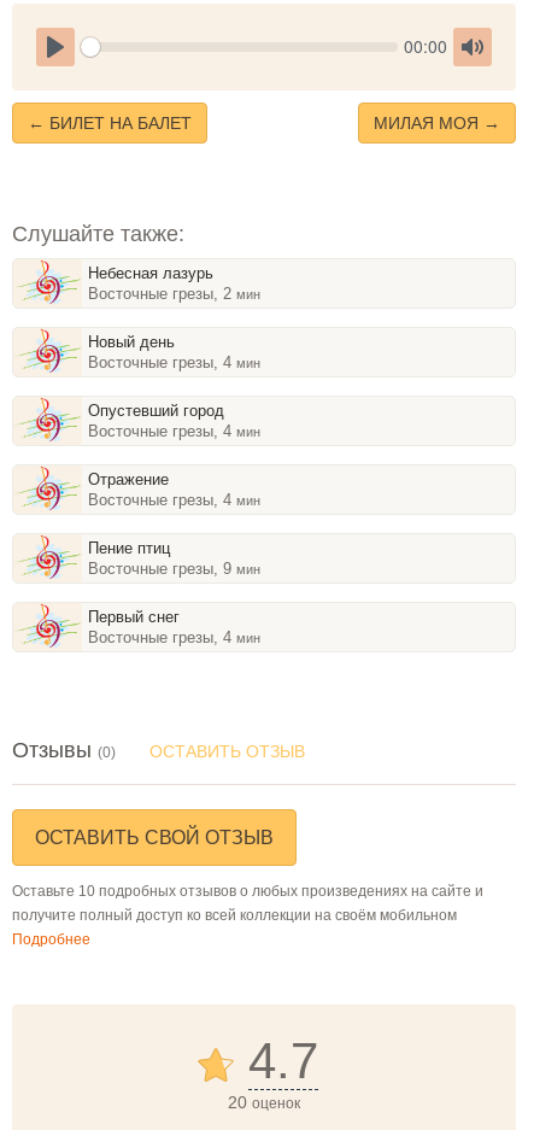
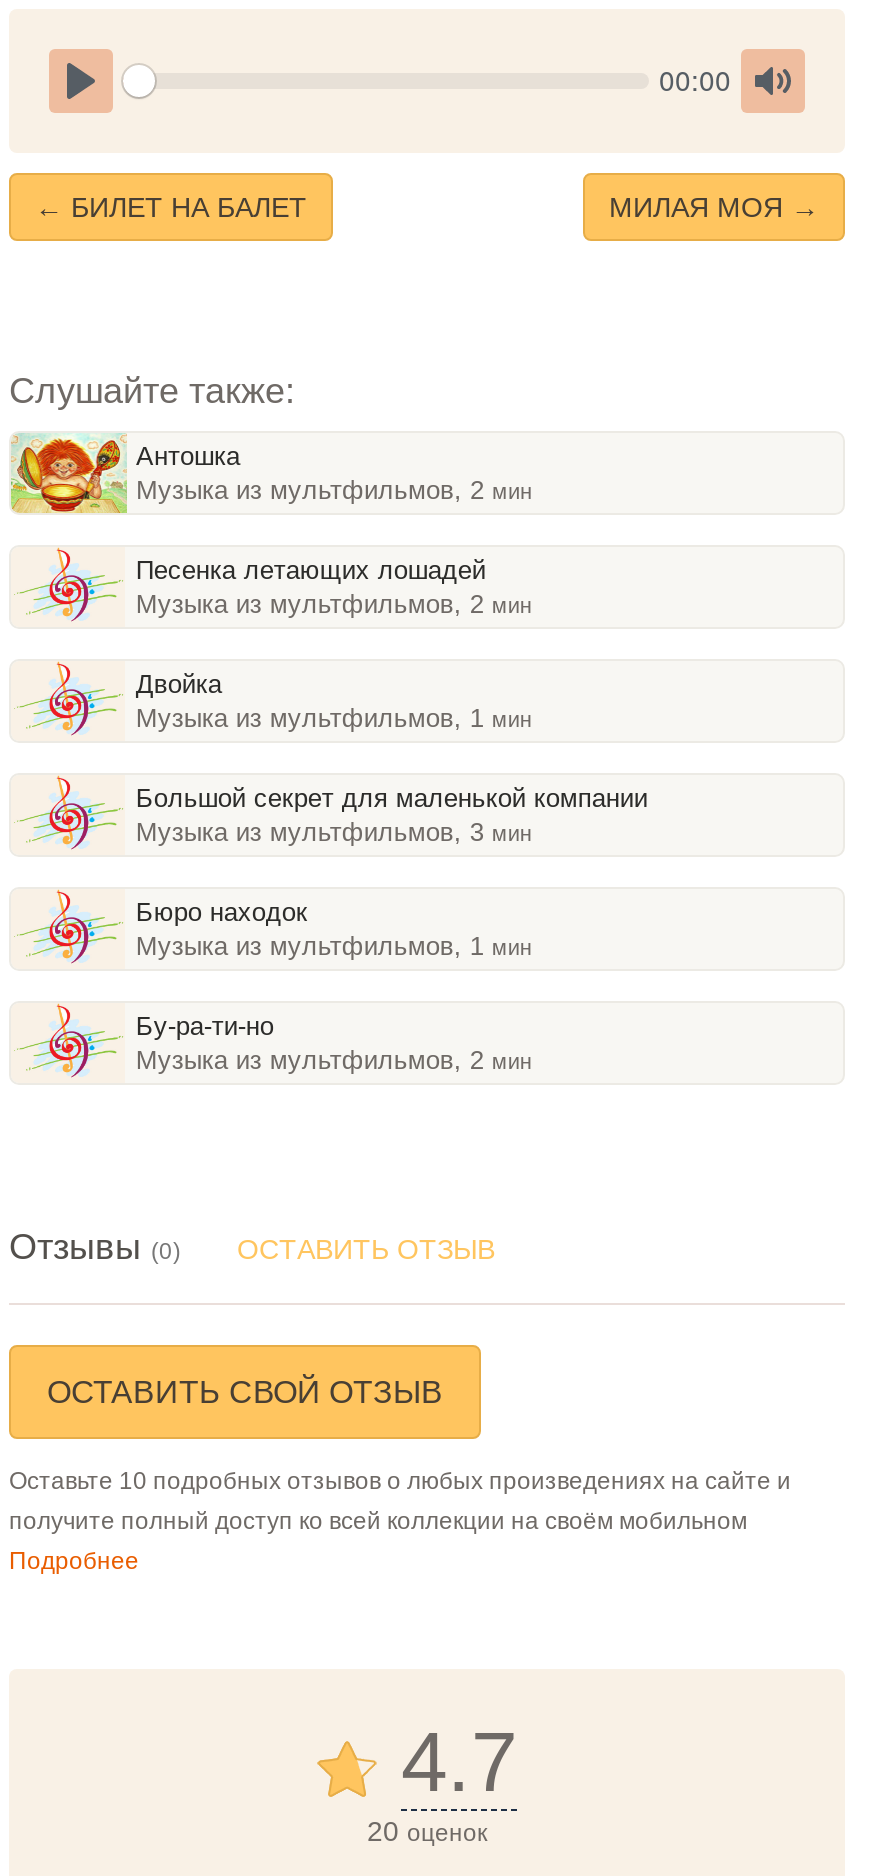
- [image]
- Небесная лазурь
- Восточные грезы, 2 мин
+ [image]
+ Антошка
+ Музыка из мультфильмов, 2 мин

- Новый день
- Восточные грезы, 4 мин
+ Песенка летающих лошадей
+ Музыка из мультфильмов, 2 мин

- Опустевший город
- Восточные грезы, 4 мин
+ Двойка
+ Музыка из мультфильмов, 1 мин

- Отражение
- Восточные грезы, 4 мин
+ Большой секрет для маленькой компании
+ Музыка из мультфильмов, 3 мин

- Пение птиц
- Восточные грезы, 9 мин
+ Бюро находок
+ Музыка из мультфильмов, 1 мин

- Первый снег
- Восточные грезы, 4 мин
+ Бу-ра-ти-но
+ Музыка из мультфильмов, 2 мин
